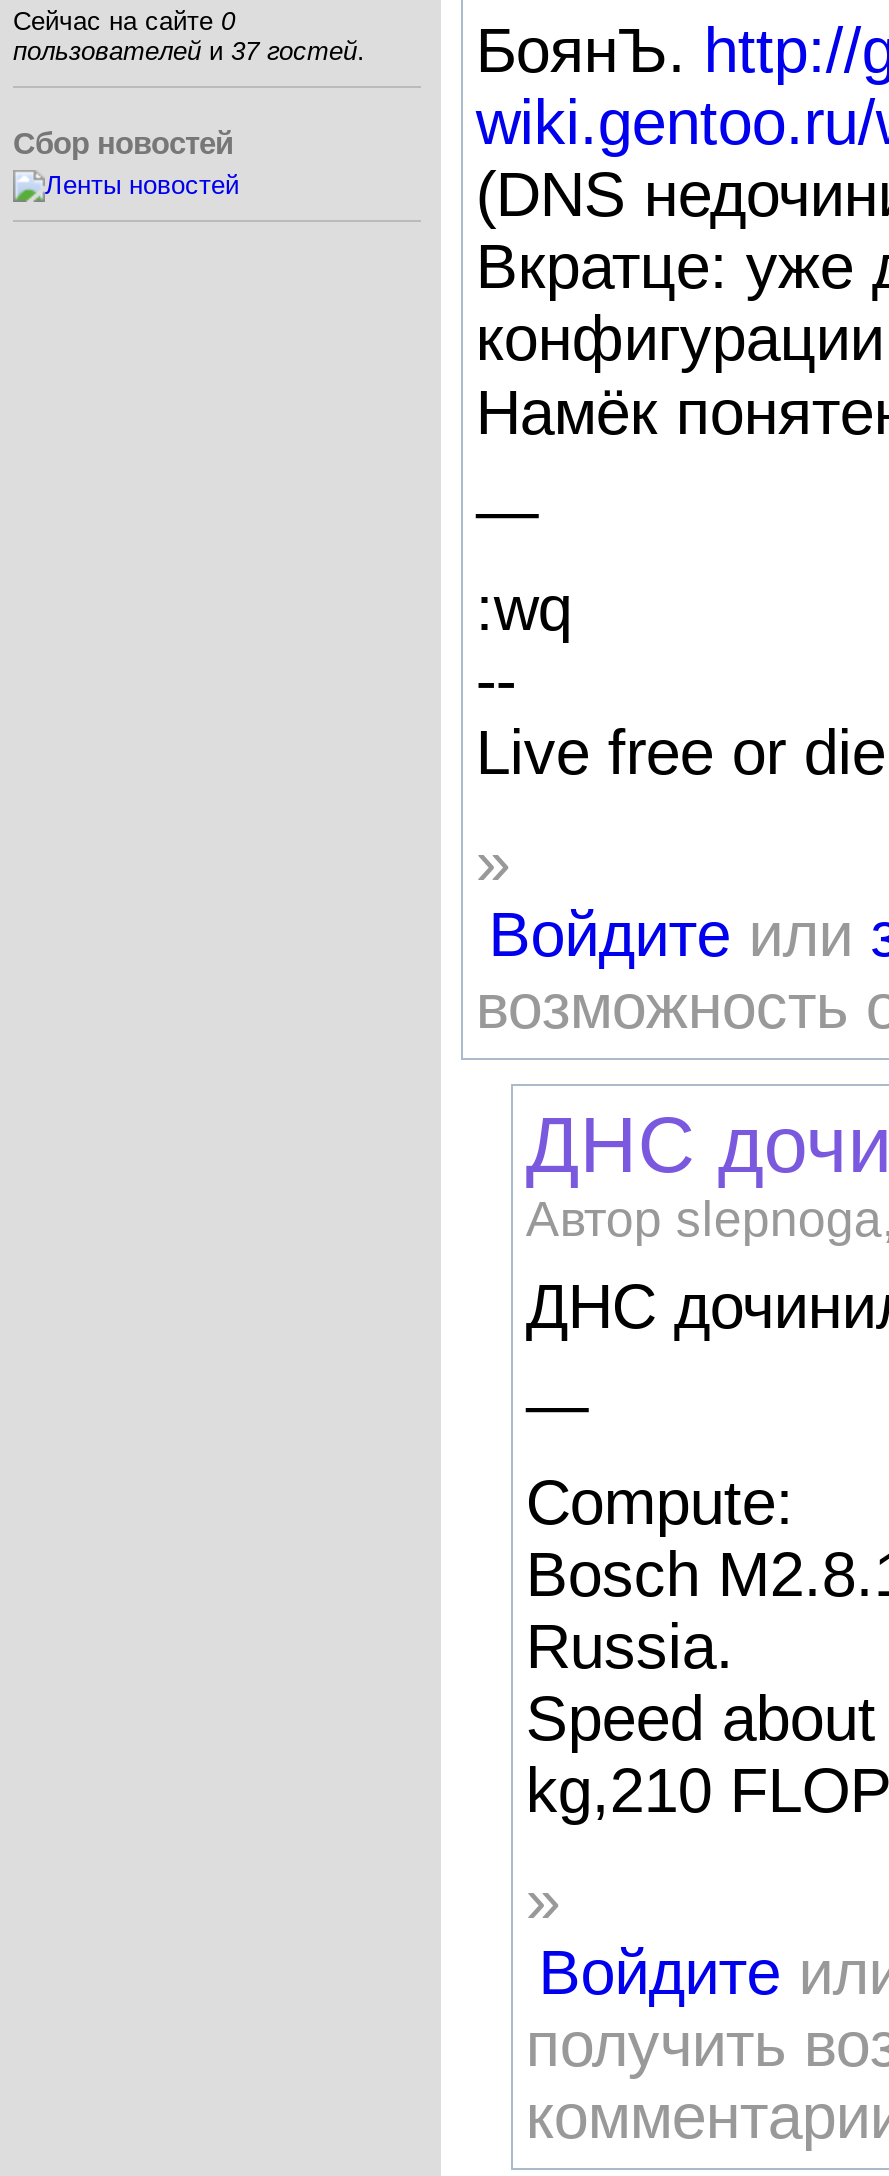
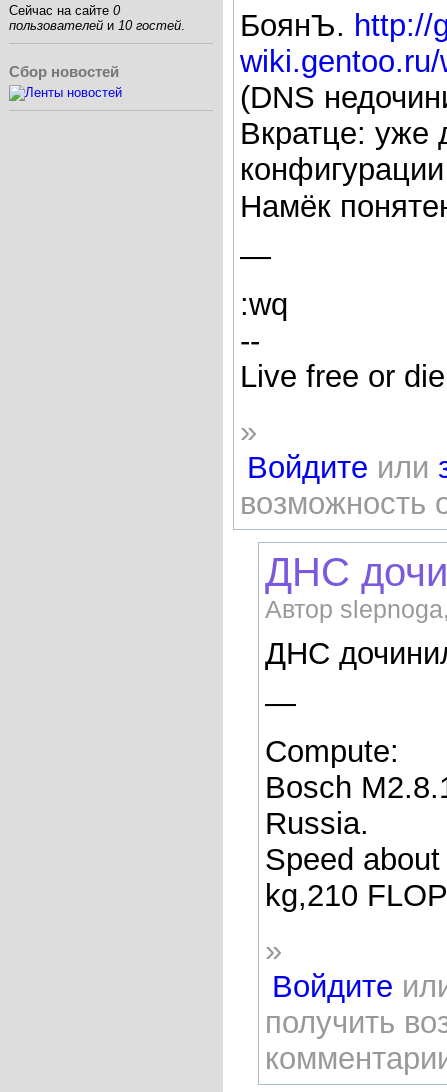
- пользователей и 37 гостей.
+ пользователей и 10 гостей.
